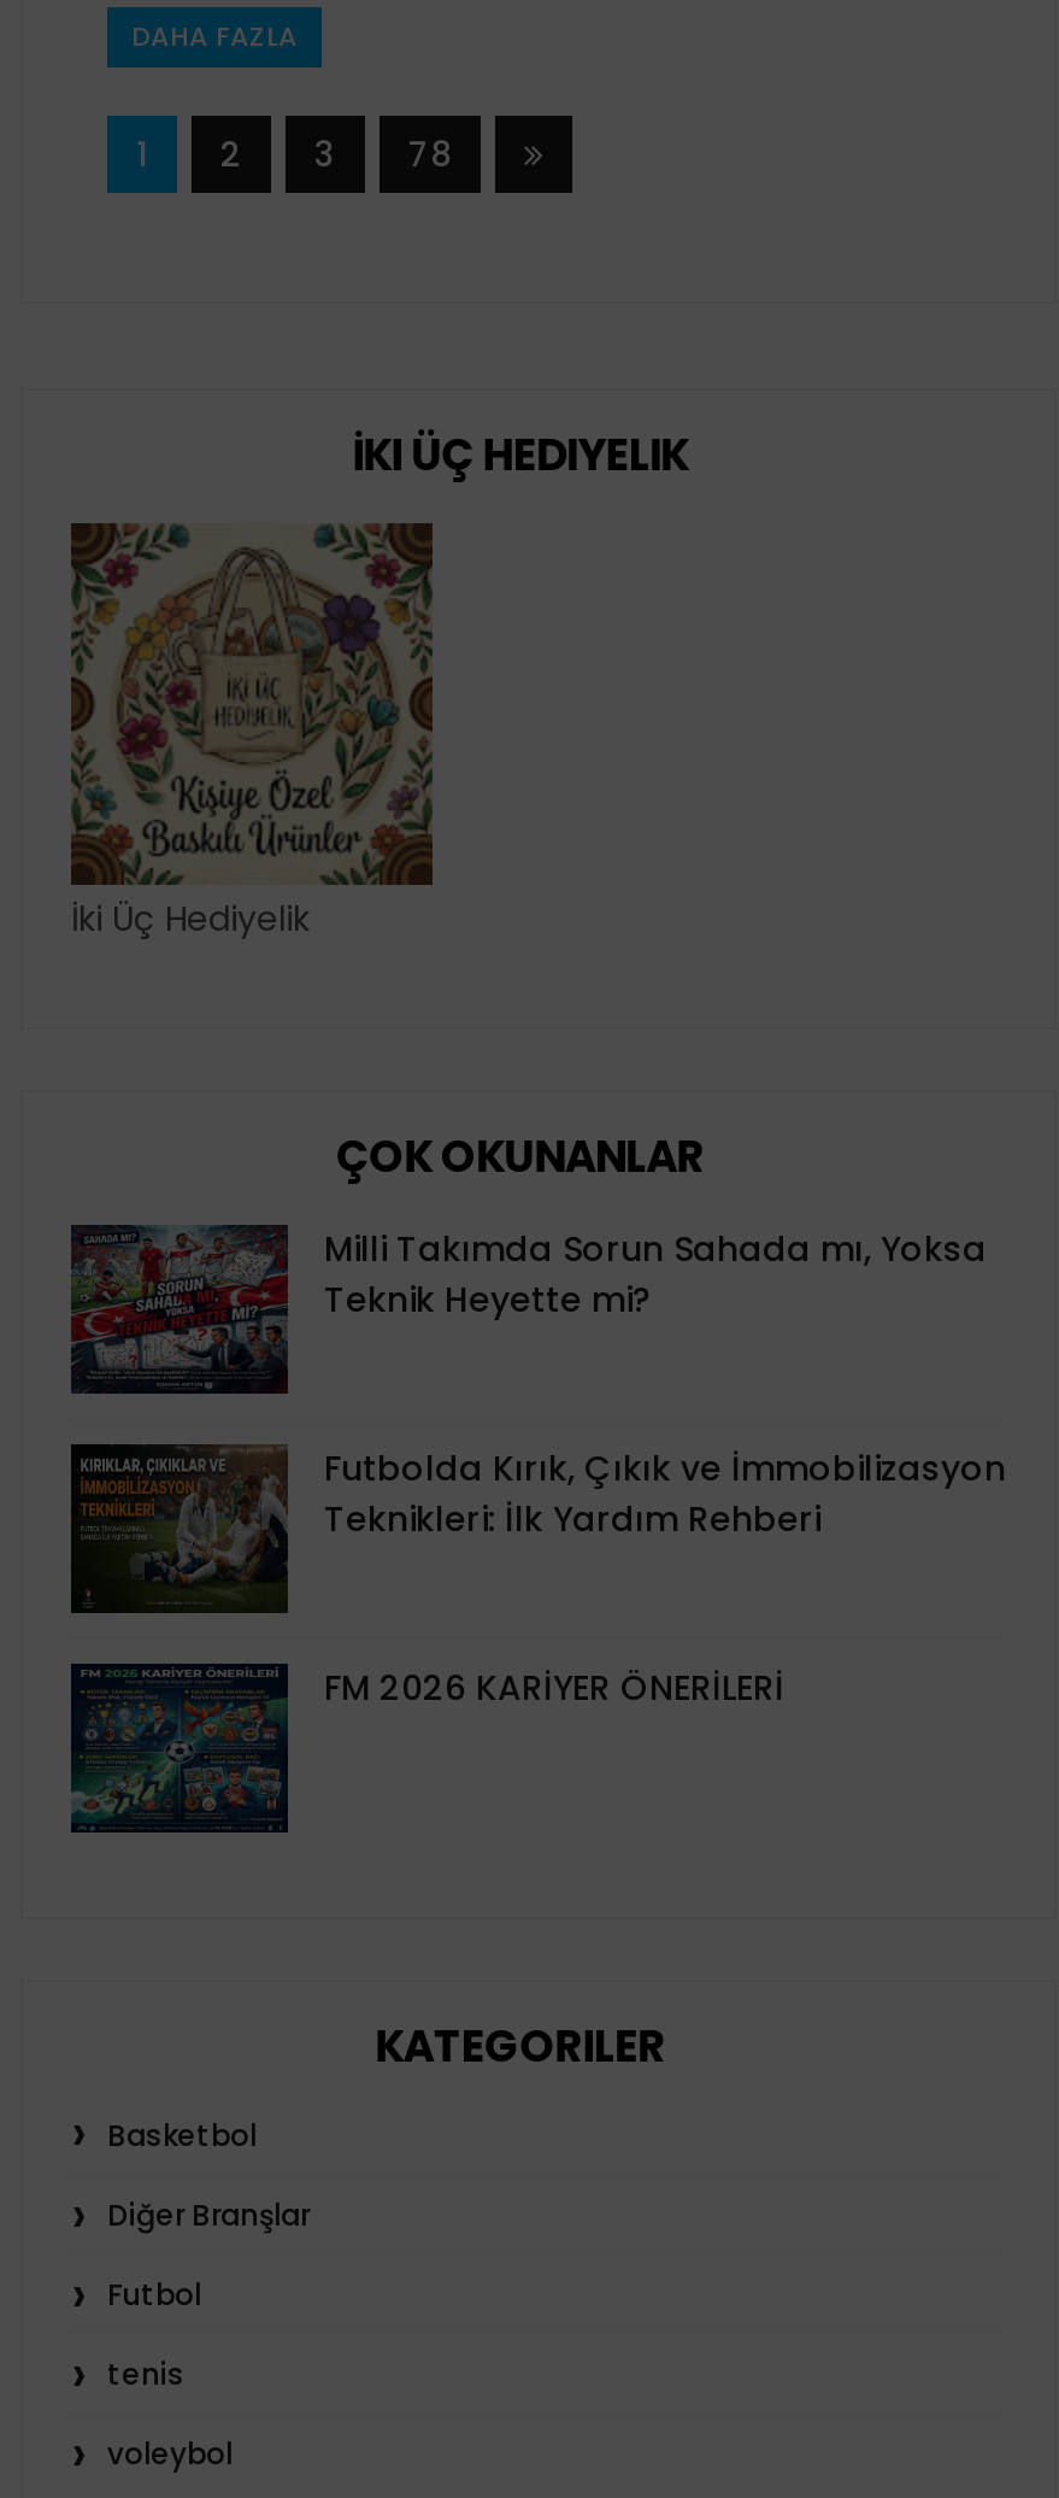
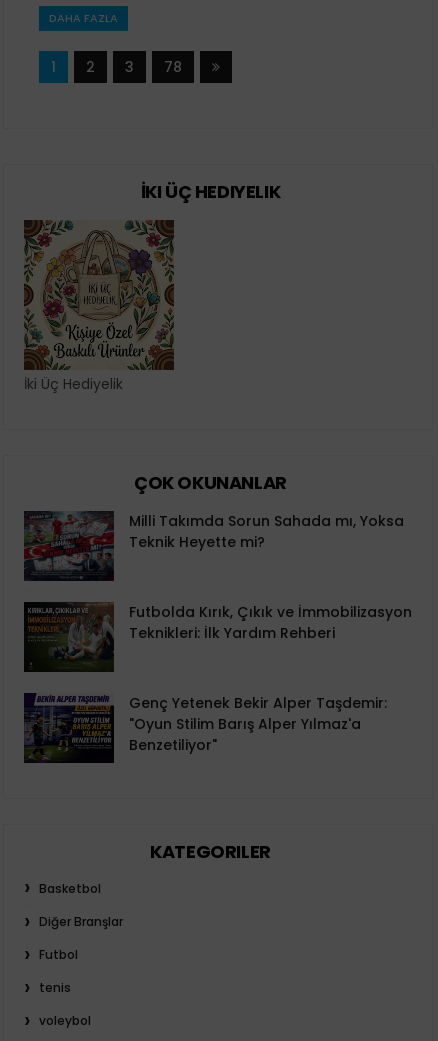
- [image]
- FM 2026 KARİYER ÖNERİLERİ
+ [image]
+ Genç Yetenek Bekir Alper Taşdemir:
+ "Oyun Stilim Barış Alper Yılmaz'a
+ Benzetiliyor"
